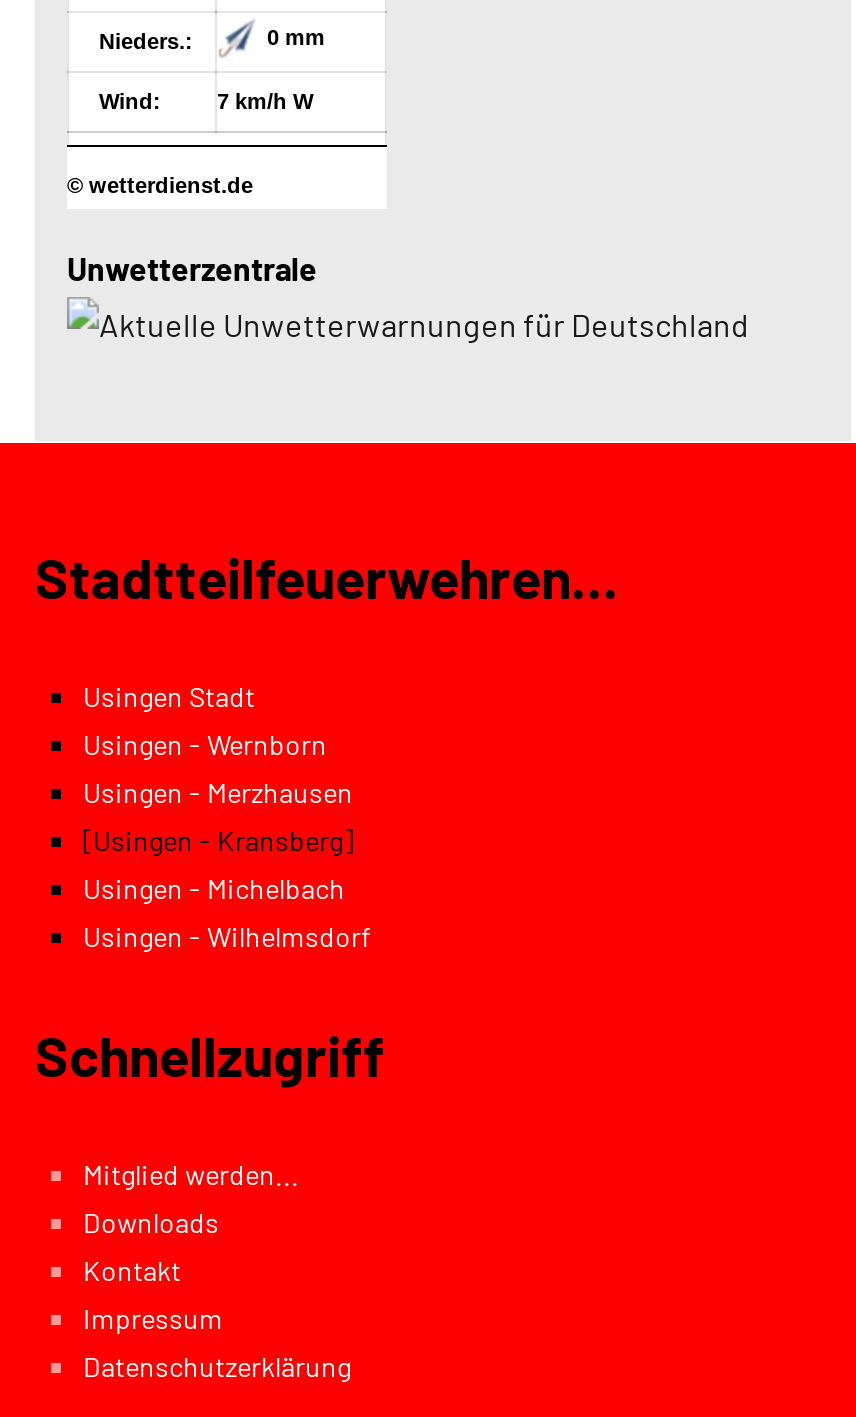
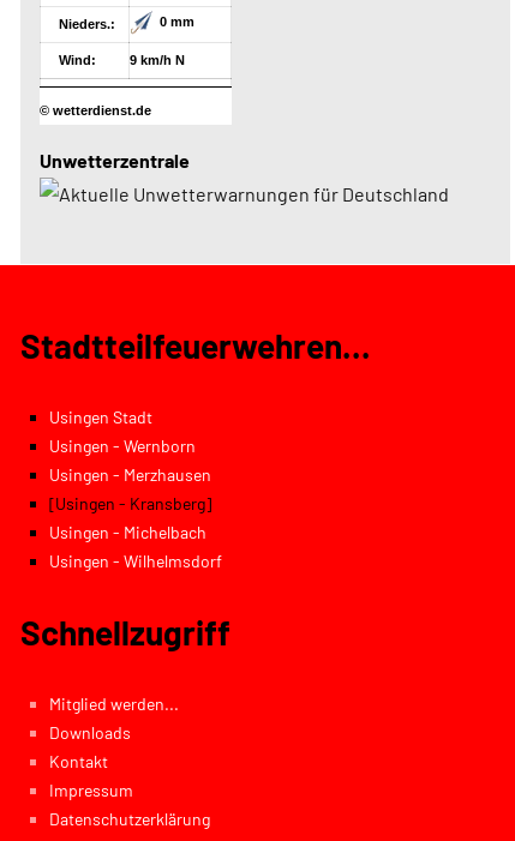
- 7 km/h W
+ 9 km/h N
